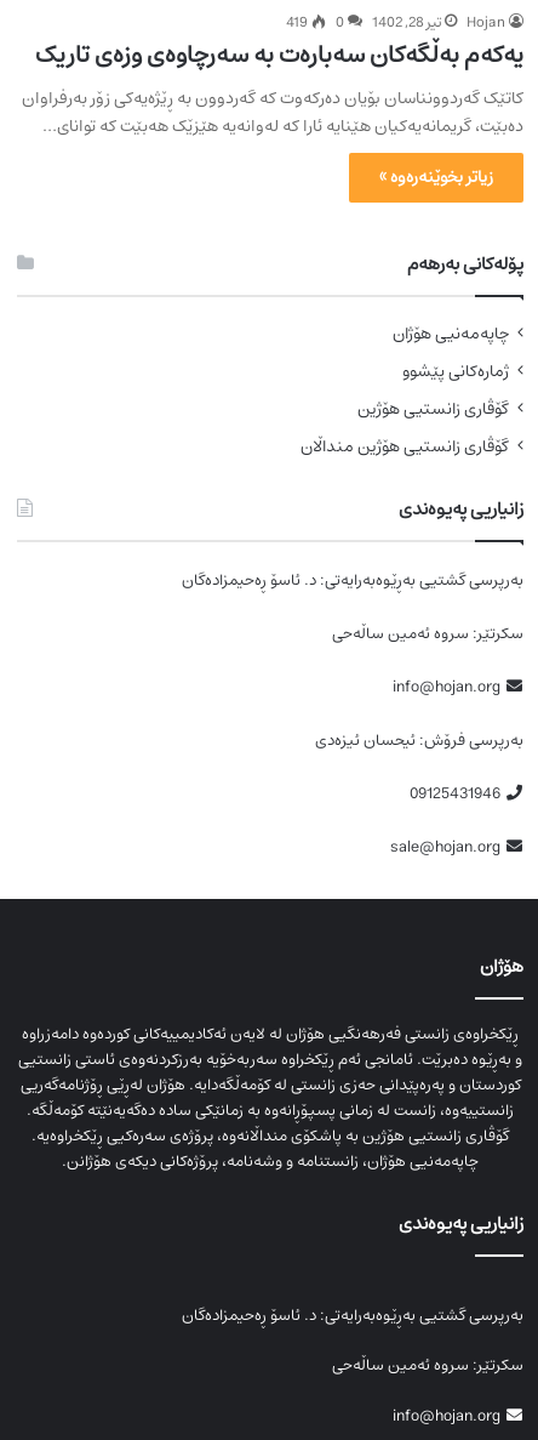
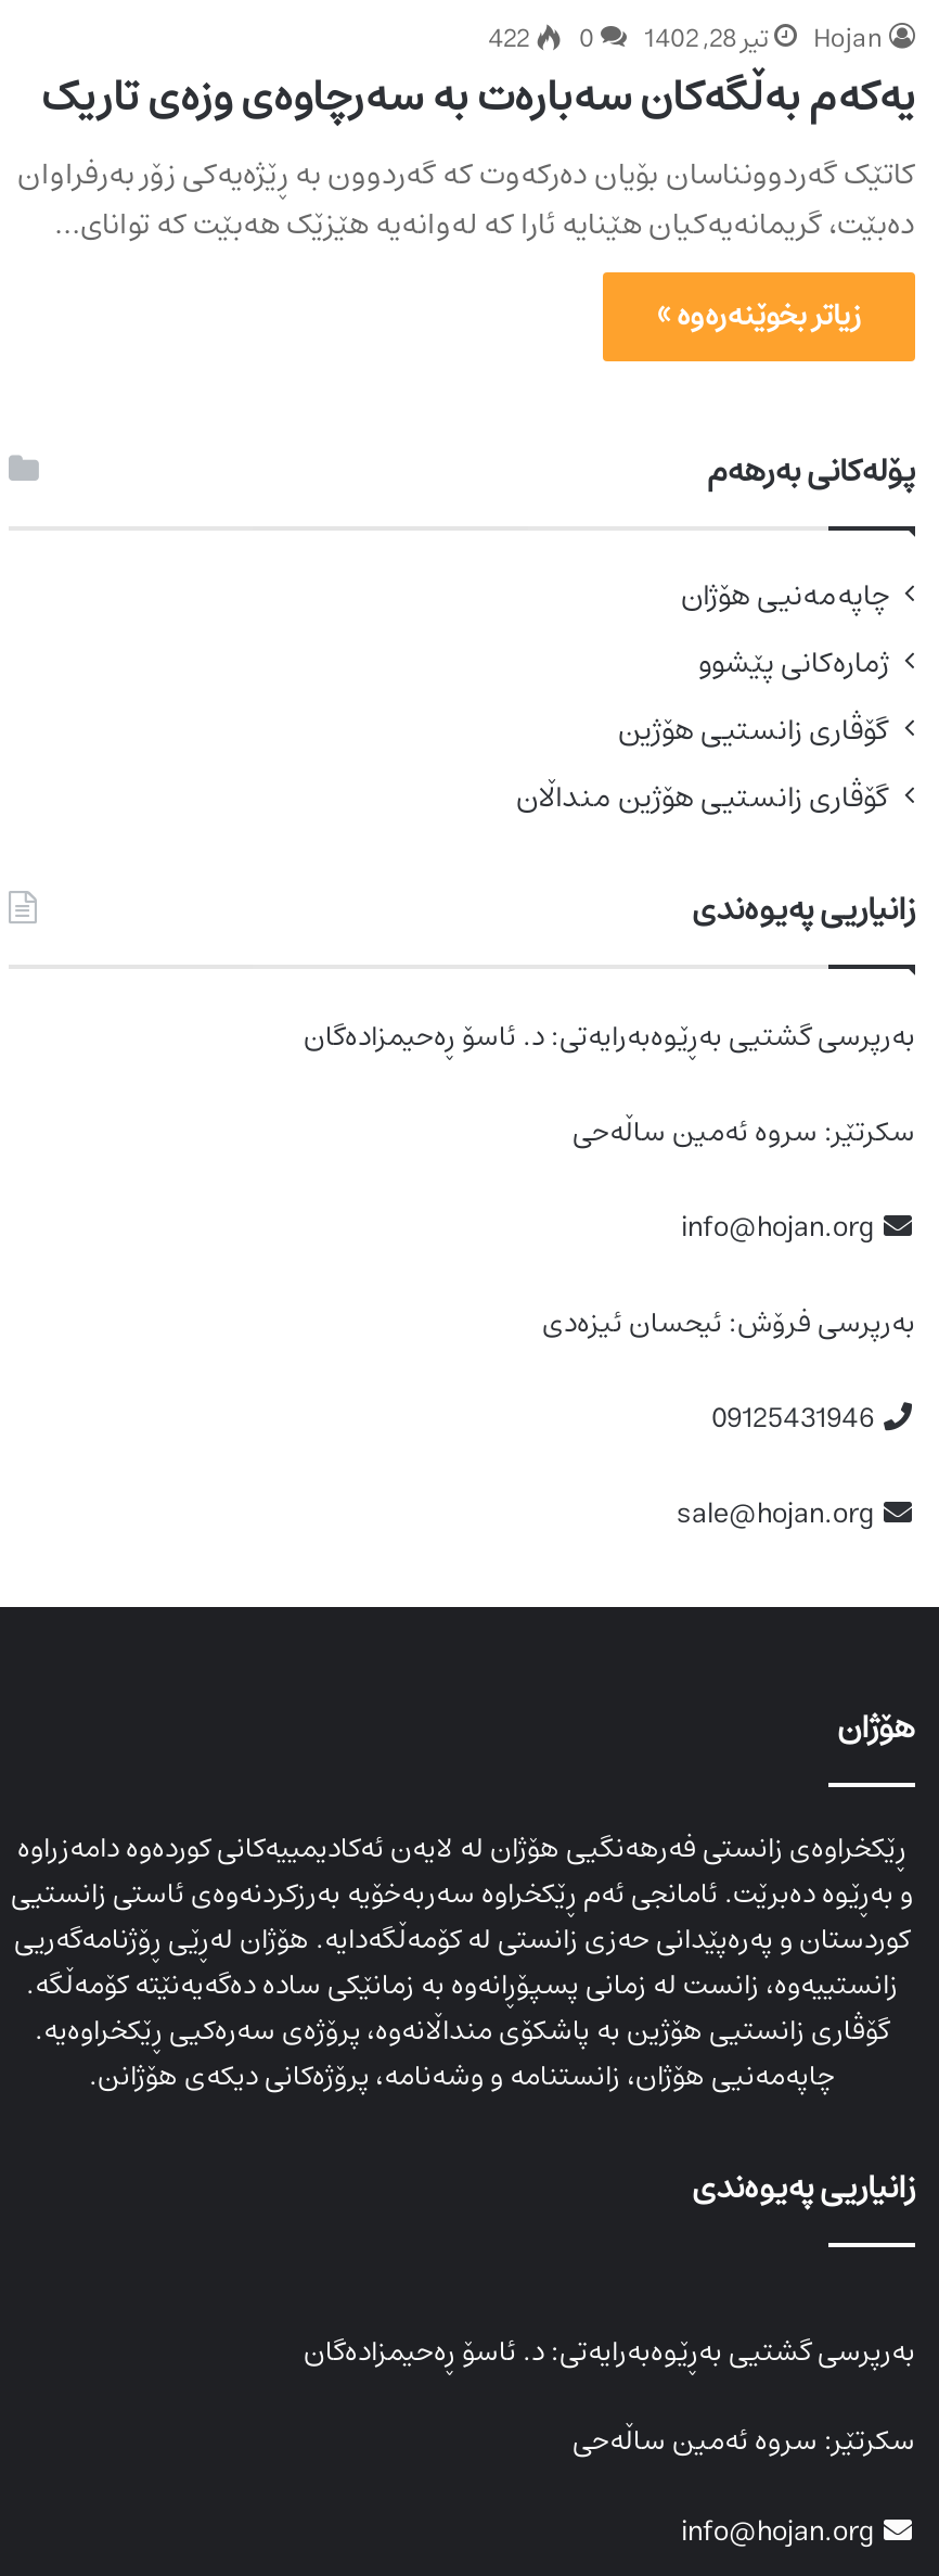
- 419 0
+ 422 0
